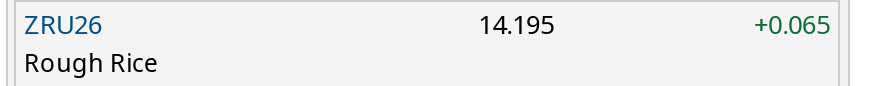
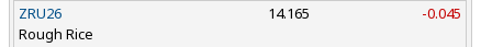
- 14.195
+ 14.165

- +0.065
+ -0.045
